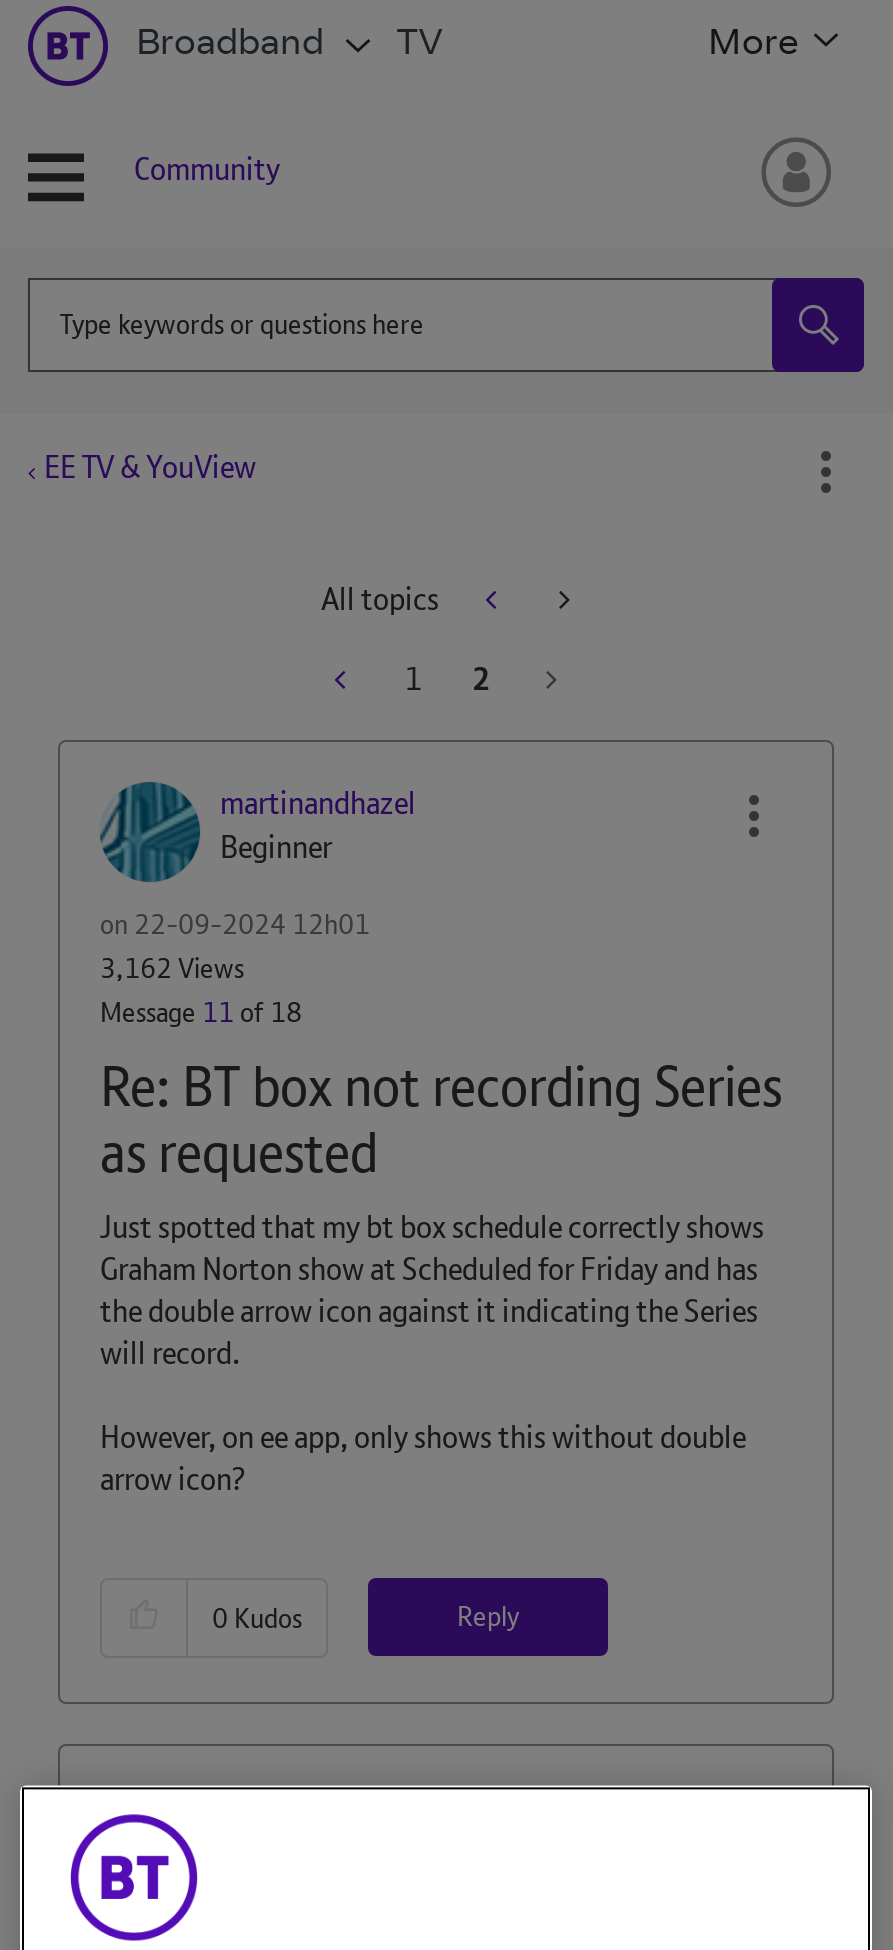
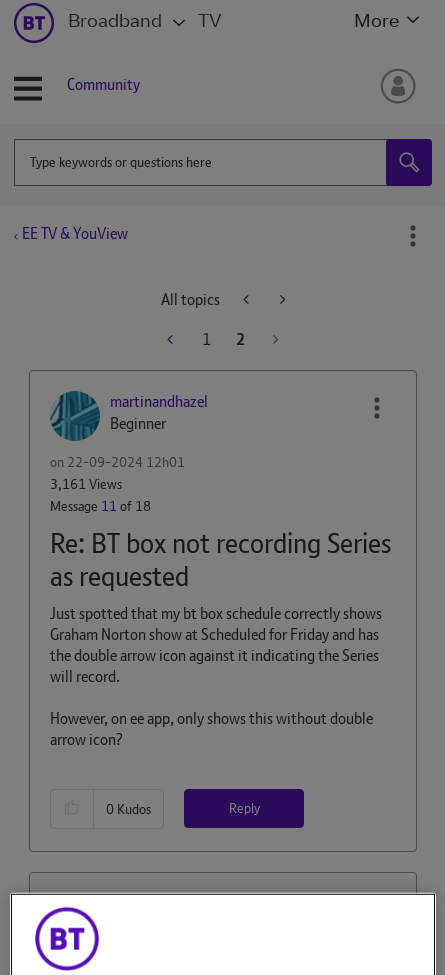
- 3,162 Views
+ 3,161 Views
